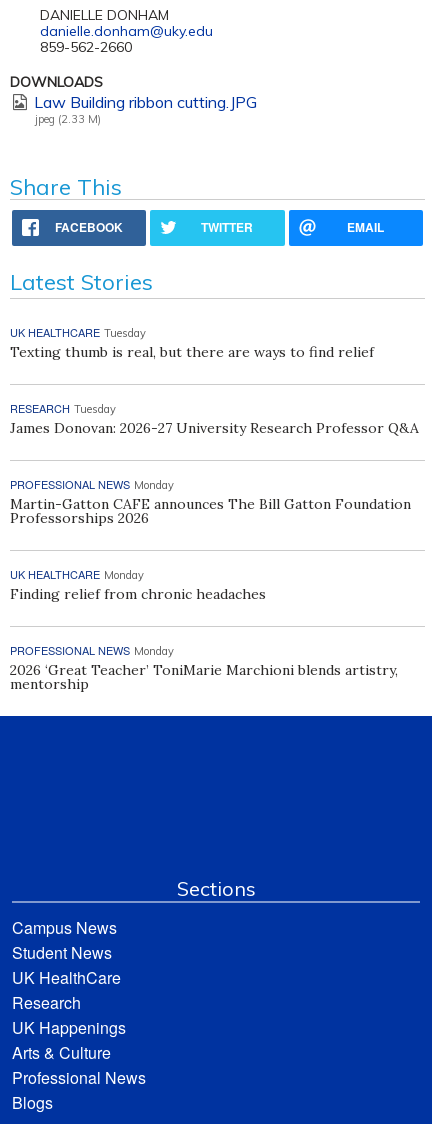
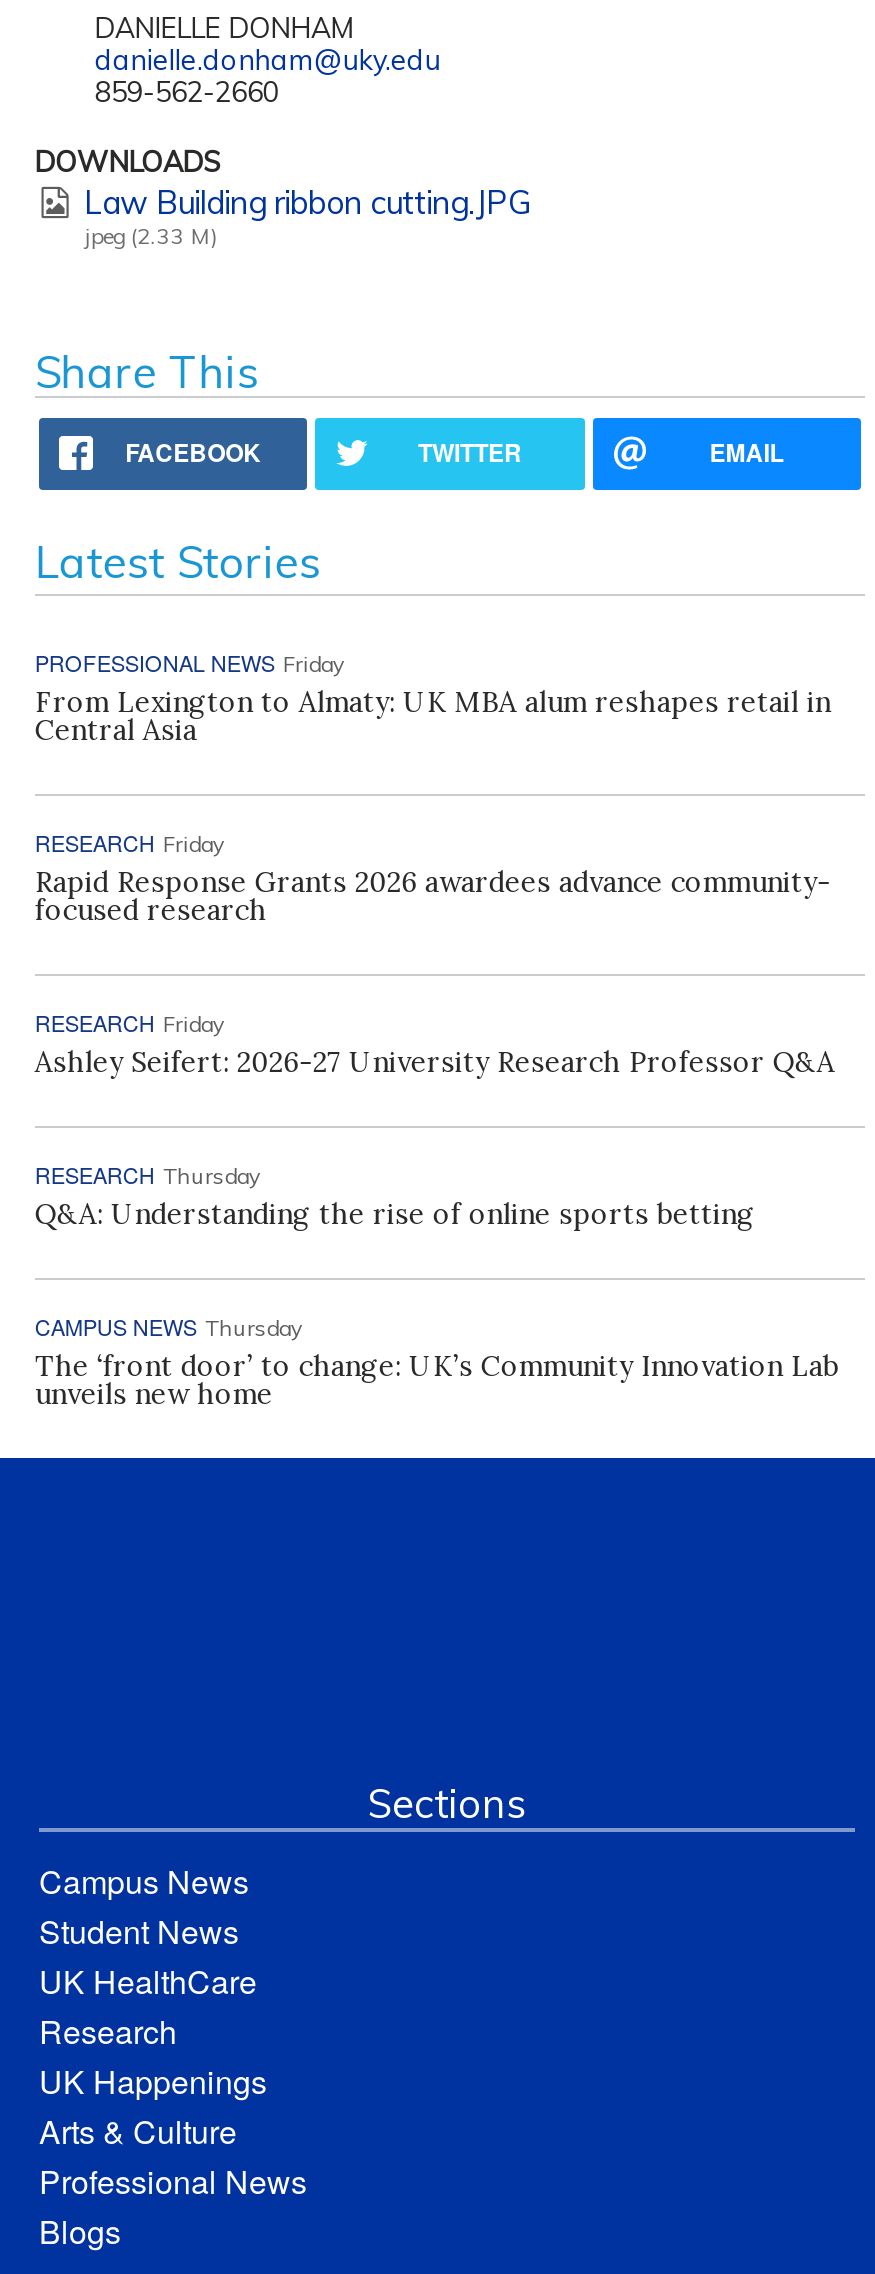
- UK HEALTHCARE Tuesday
- Texting thumb is real, but there are ways to find relief
+ PROFESSIONAL NEWS Friday
+ From Lexington to Almaty: UK MBA alum reshapes retail in
+ Central Asia

- RESEARCH Tuesday
- James Donovan: 2026-27 University Research Professor Q&A
+ RESEARCH Friday
+ Rapid Response Grants 2026 awardees advance community-
+ focused research

- PROFESSIONAL NEWS Monday
- Martin-Gatton CAFE announces The Bill Gatton Foundation
- Professorships 2026
+ RESEARCH Friday
+ Ashley Seifert: 2026-27 University Research Professor Q&A

- UK HEALTHCARE Monday
- Finding relief from chronic headaches
+ RESEARCH Thursday
+ Q&A: Understanding the rise of online sports betting

- PROFESSIONAL NEWS Monday
- 2026 ‘Great Teacher’ ToniMarie Marchioni blends artistry,
- mentorship
+ CAMPUS NEWS Thursday
+ The ‘front door’ to change: UK’s Community Innovation Lab
+ unveils new home
